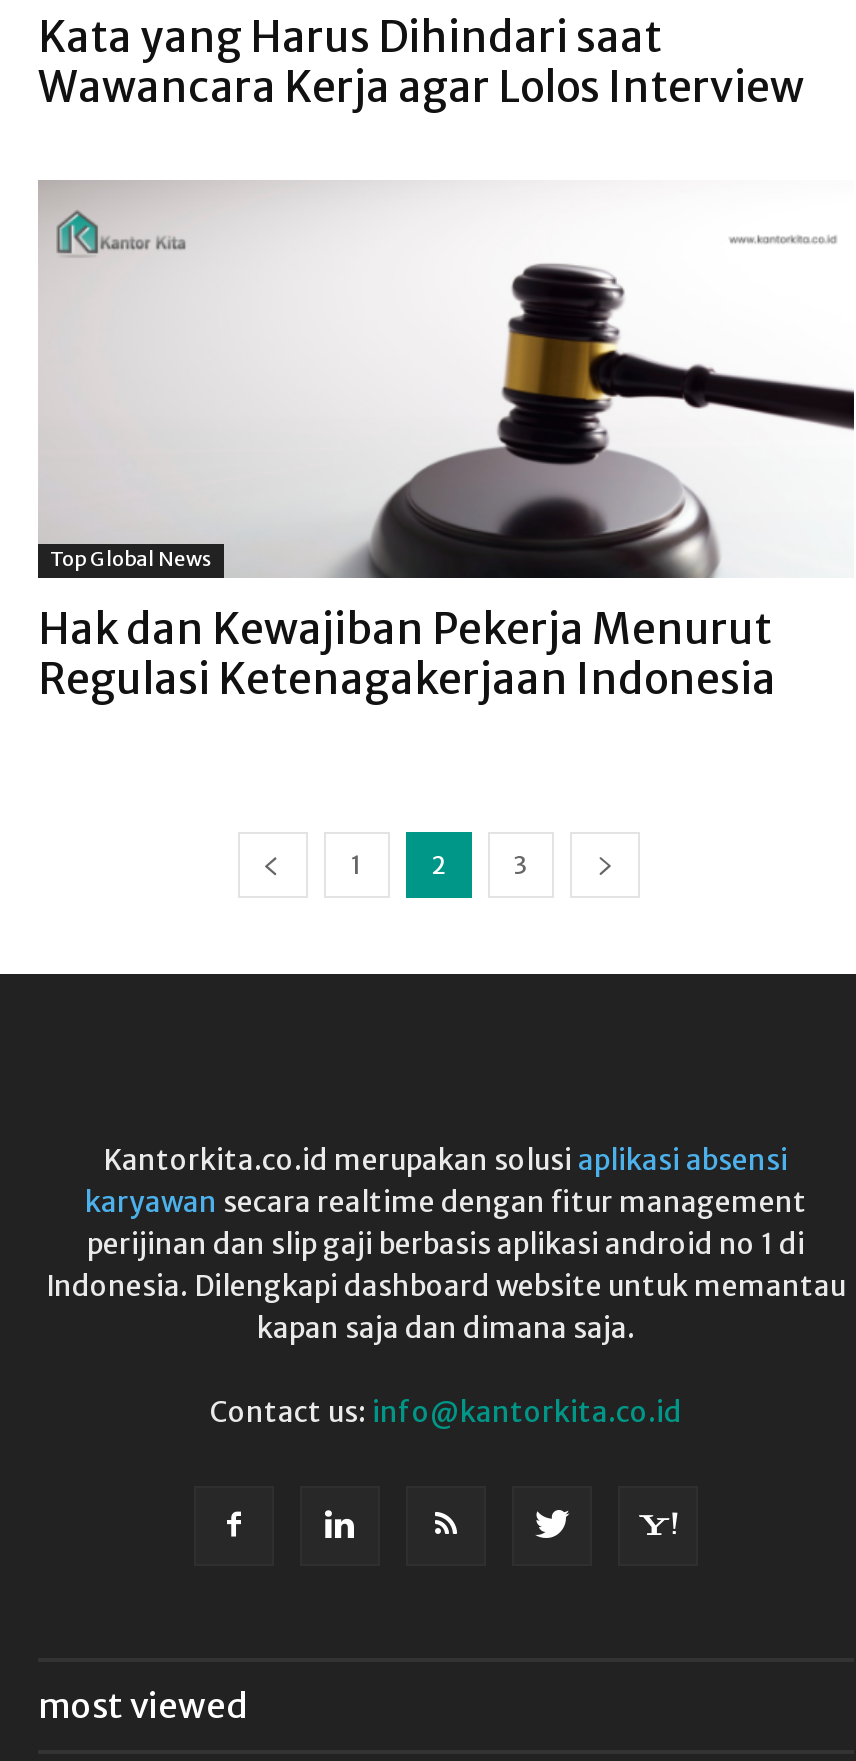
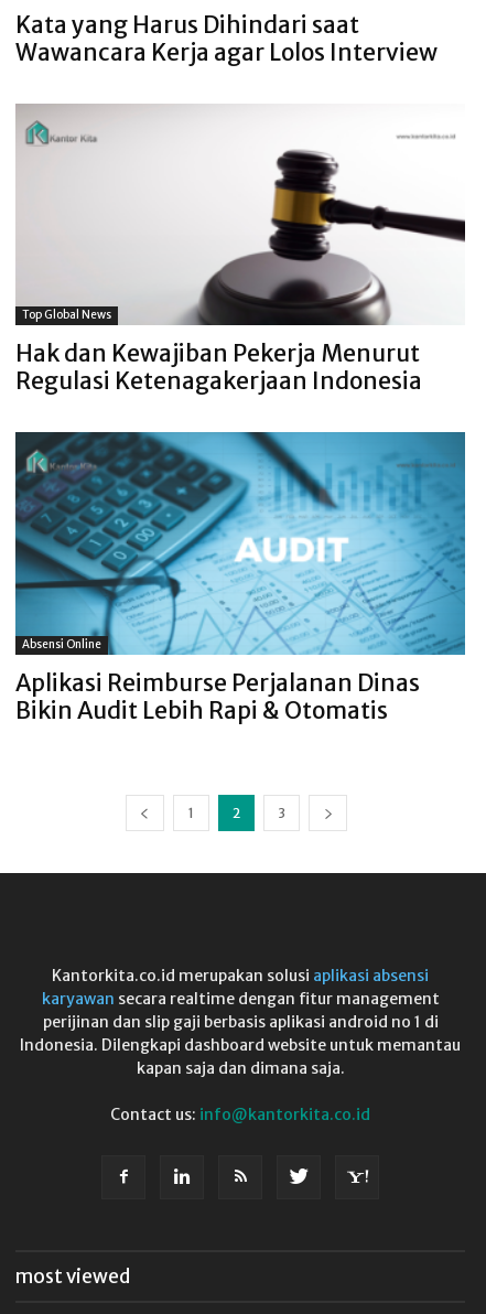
+ [image]
+ Absensi Online
+ Aplikasi Reimburse Perjalanan Dinas
+ Bikin Audit Lebih Rapi & Otomatis
